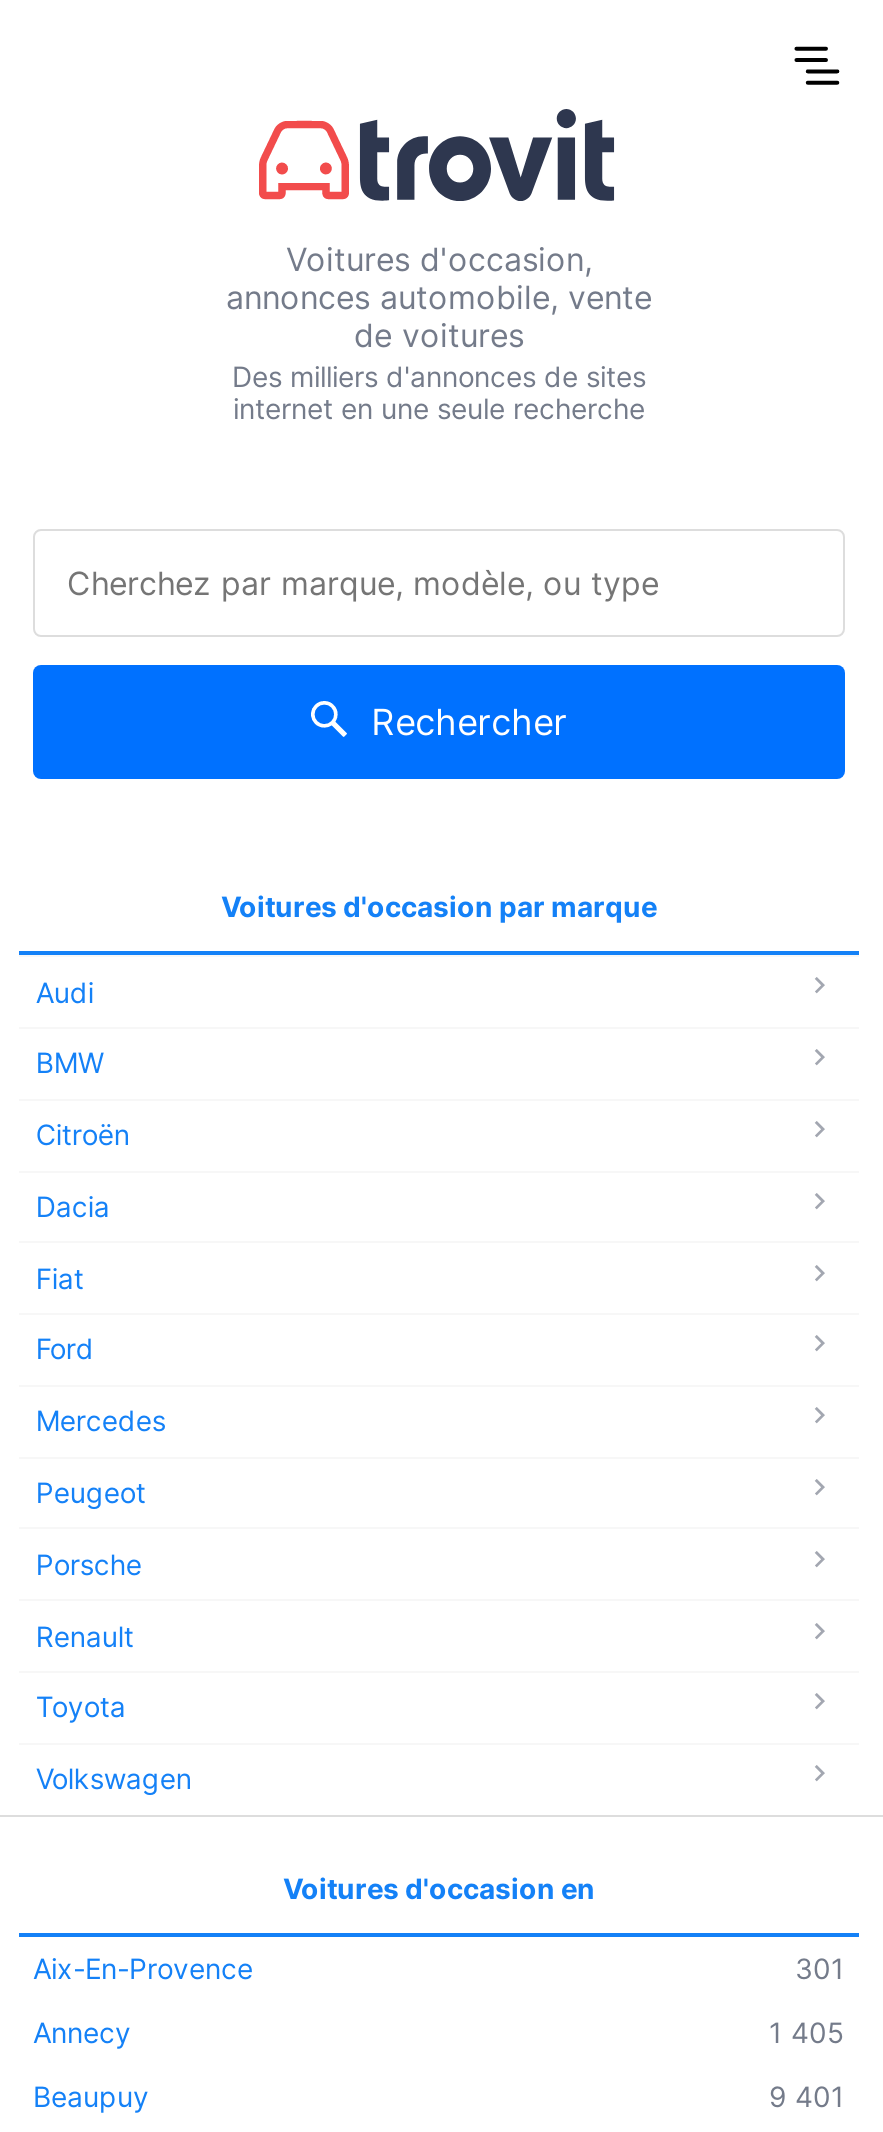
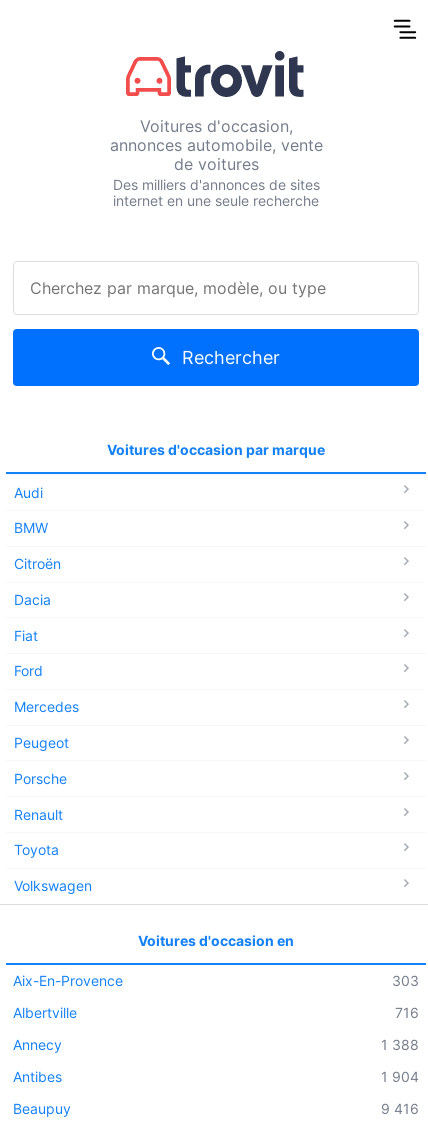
- 301
+ 303
+ Albertville
+ 716

- 1 405
+ 1 388
+ Antibes
+ 1 904

- 9 401
+ 9 416
